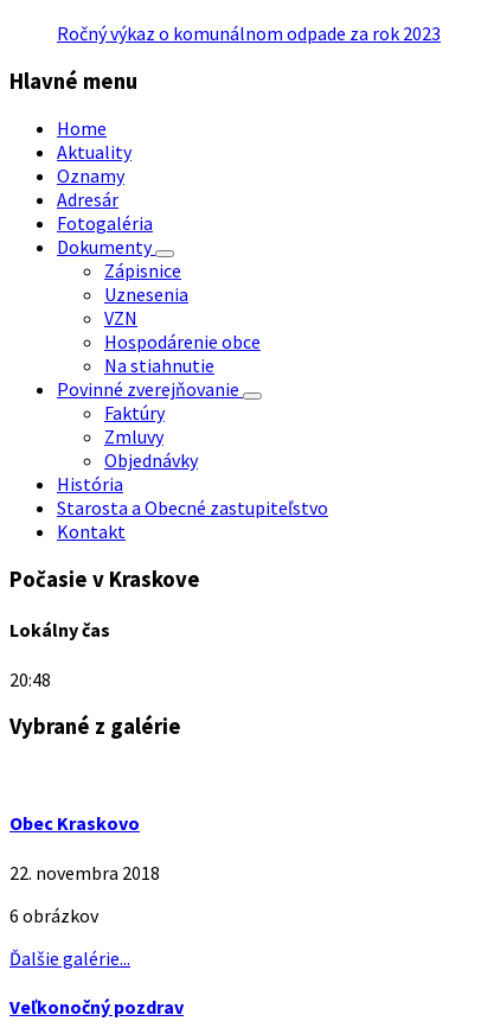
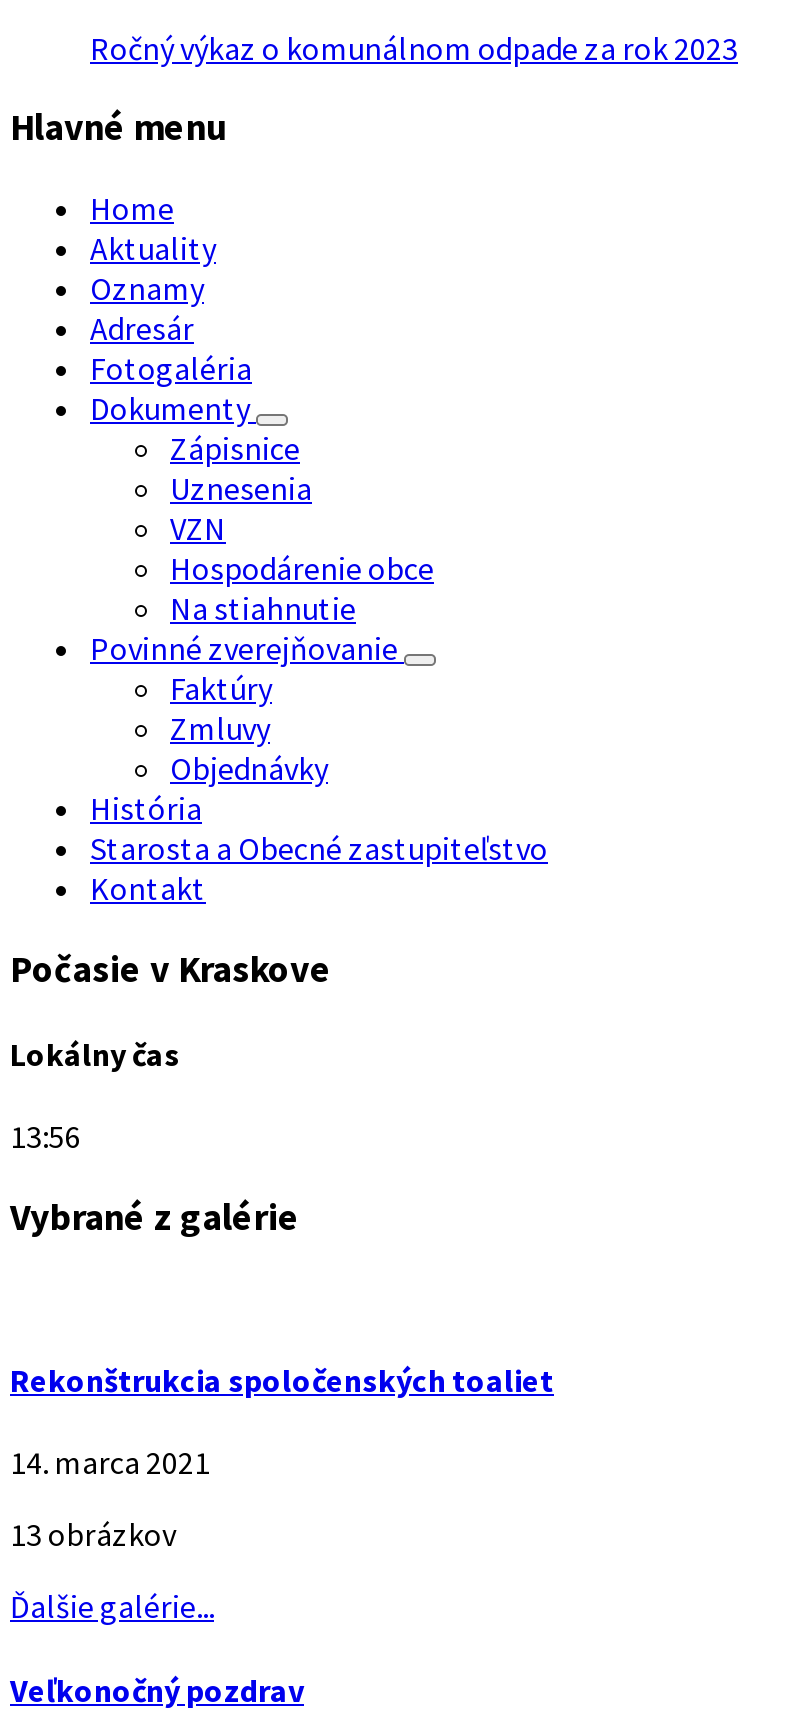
- 20:48
+ 13:56

- Obec Kraskovo
+ Rekonštrukcia spoločenských toaliet

- 22. novembra 2018
+ 14. marca 2021

- 6 obrázkov
+ 13 obrázkov
